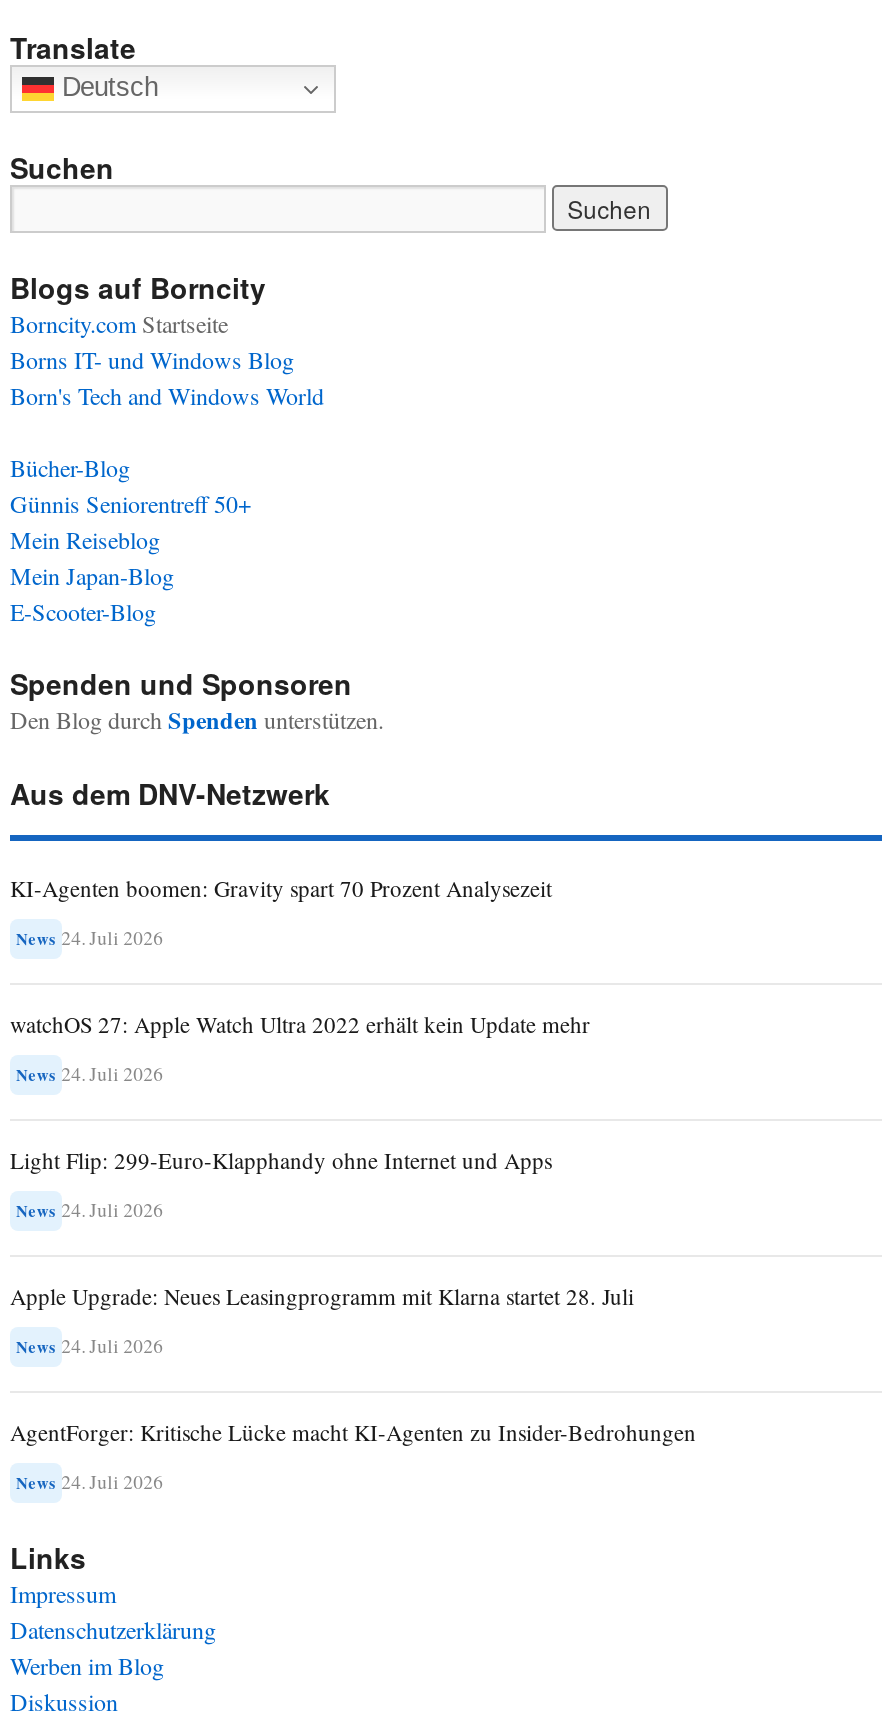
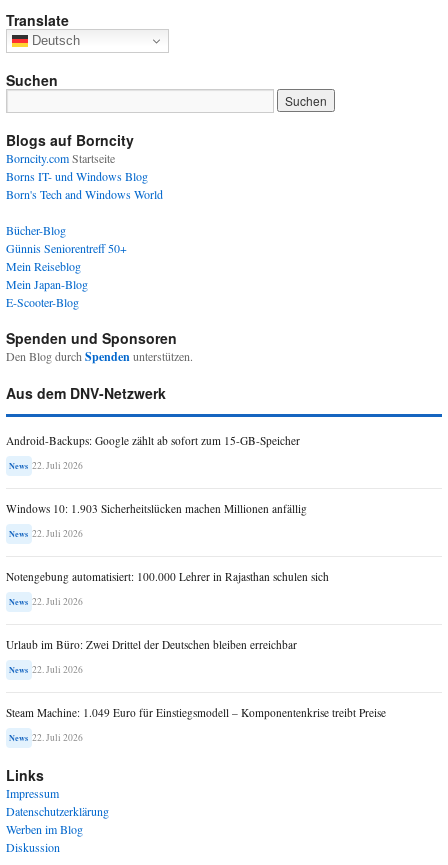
- KI-Agenten boomen: Gravity spart 70 Prozent Analysezeit
+ Android-Backups: Google zählt ab sofort zum 15-GB-Speicher

- News 24. Juli 2026
+ News 22. Juli 2026

- watchOS 27: Apple Watch Ultra 2022 erhält kein Update mehr
+ Windows 10: 1.903 Sicherheitslücken machen Millionen anfällig

- News 24. Juli 2026
+ News 22. Juli 2026

- Light Flip: 299-Euro-Klapphandy ohne Internet und Apps
+ Notengebung automatisiert: 100.000 Lehrer in Rajasthan schulen sich

- News 24. Juli 2026
+ News 22. Juli 2026

- Apple Upgrade: Neues Leasingprogramm mit Klarna startet 28. Juli
+ Urlaub im Büro: Zwei Drittel der Deutschen bleiben erreichbar

- News 24. Juli 2026
+ News 22. Juli 2026

- AgentForger: Kritische Lücke macht KI-Agenten zu Insider-Bedrohungen
+ Steam Machine: 1.049 Euro für Einstiegsmodell – Komponentenkrise treibt Preise

- News 24. Juli 2026
+ News 22. Juli 2026
